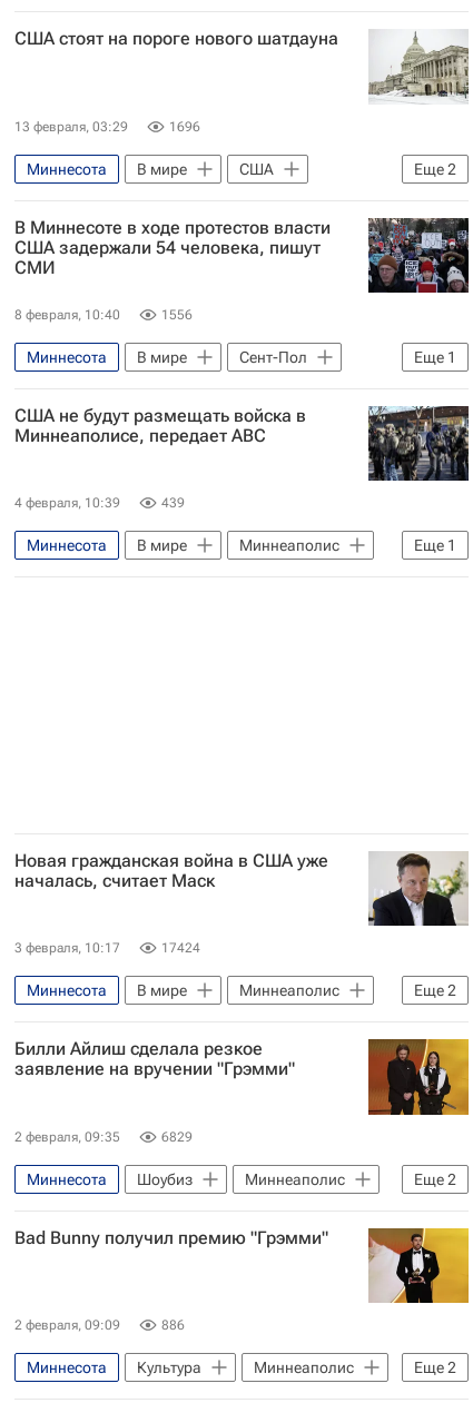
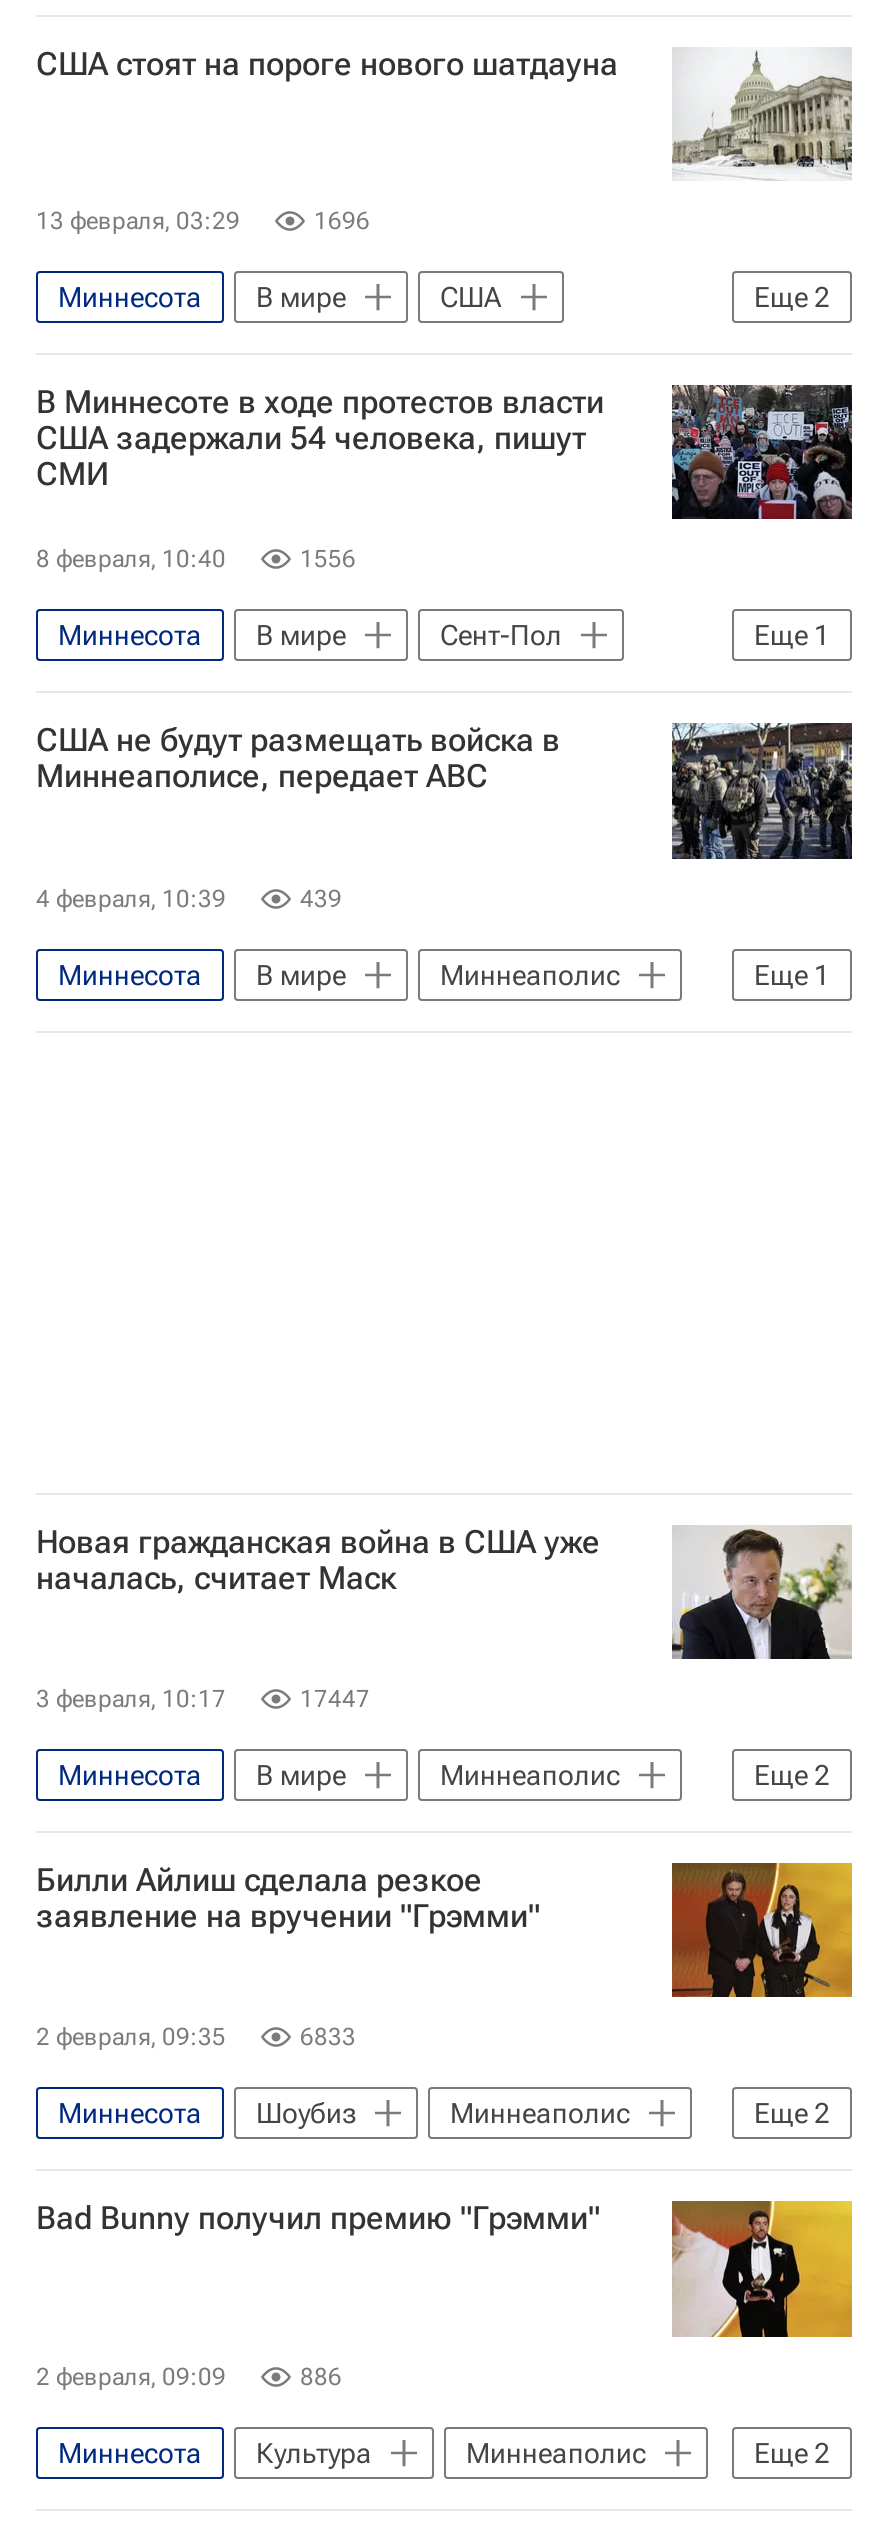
- 17424
+ 17447

- 6829
+ 6833
